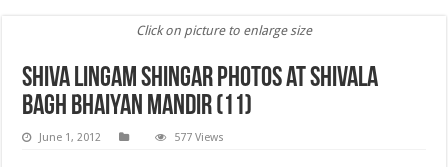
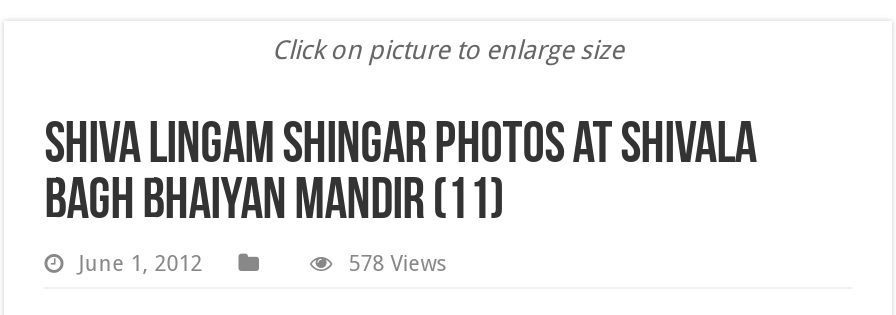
- 577 Views
+ 578 Views
